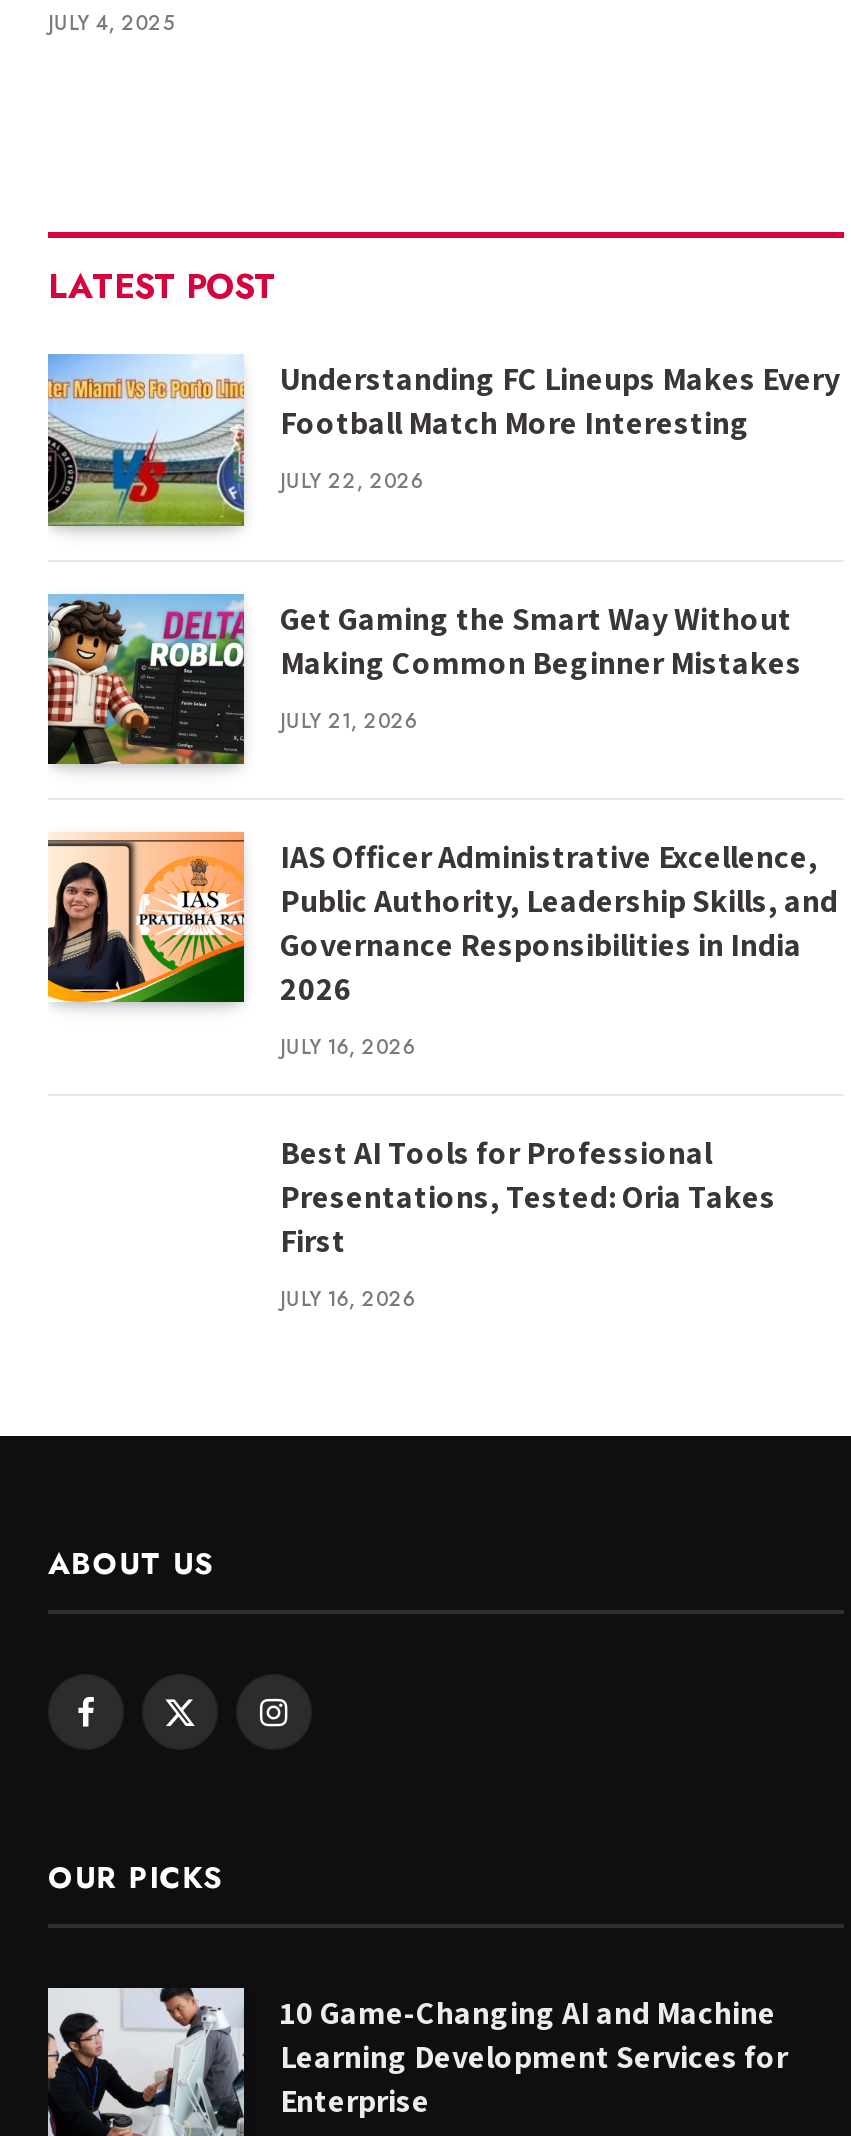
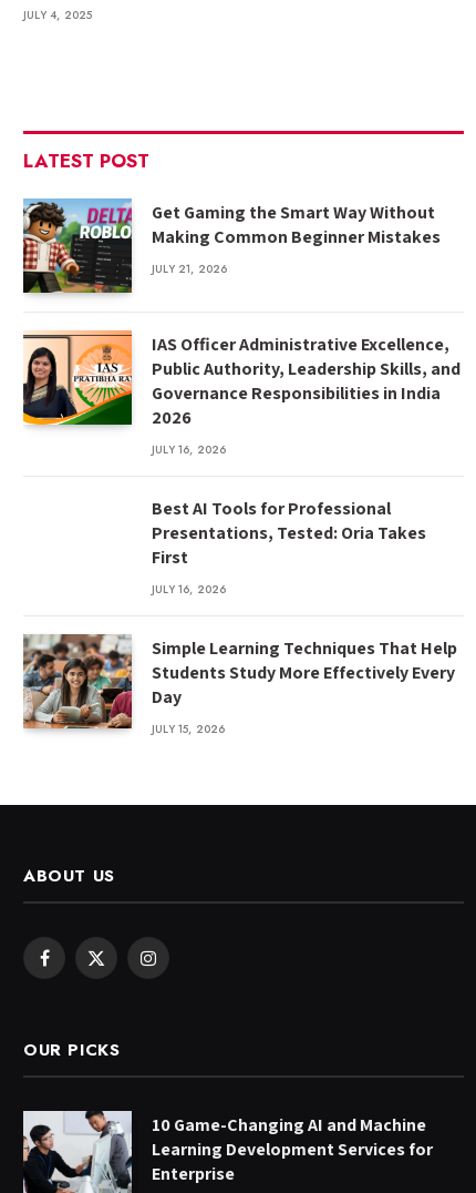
- [image]
- Understanding FC Lineups Makes Every
- Football Match More Interesting
- JULY 22, 2026

moved up: [image] | Get Gaming the Smart Way Without | Making Common Beginner Mistakes | ... | First | JULY 16, 2026

+ [image]
+ Simple Learning Techniques That Help
+ Students Study More Effectively Every
+ Day
+ JULY 15, 2026
